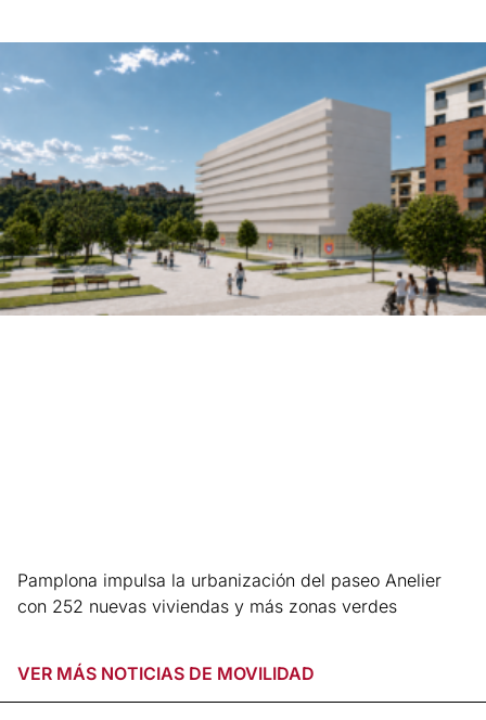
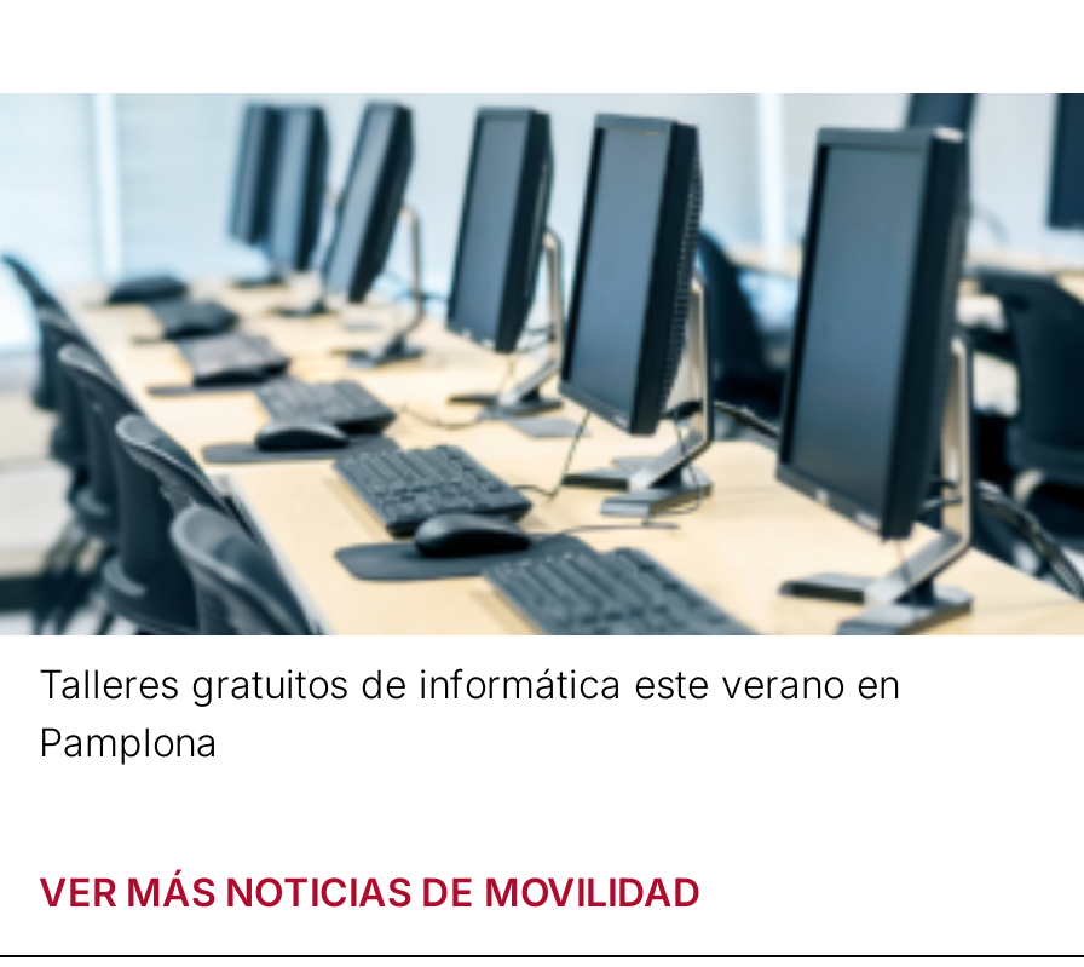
- [image]
+ [image]

- Pamplona impulsa la urbanización del paseo Anelier
- con 252 nuevas viviendas y más zonas verdes
+ Talleres gratuitos de informática este verano en
+ Pamplona
